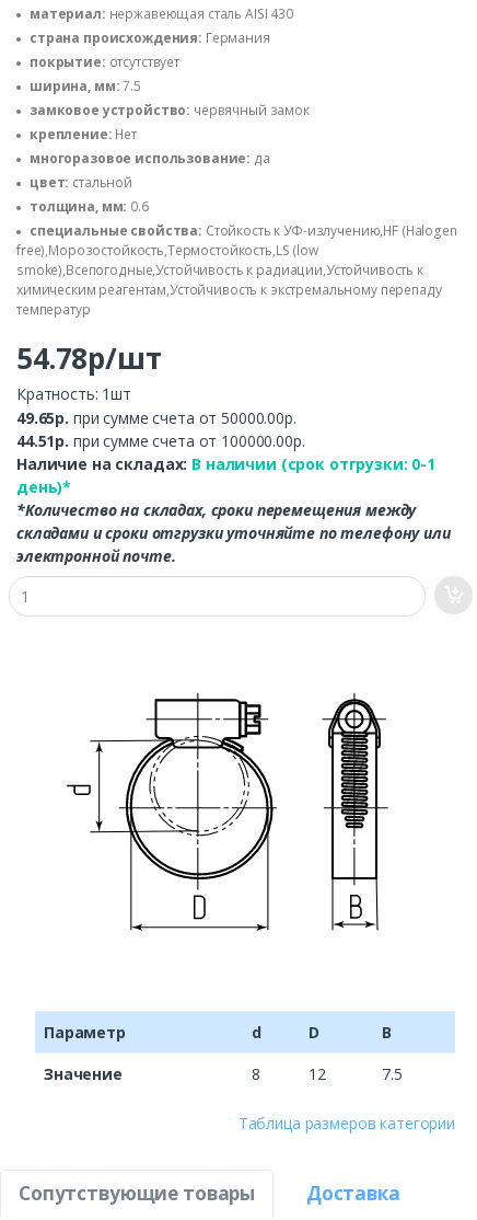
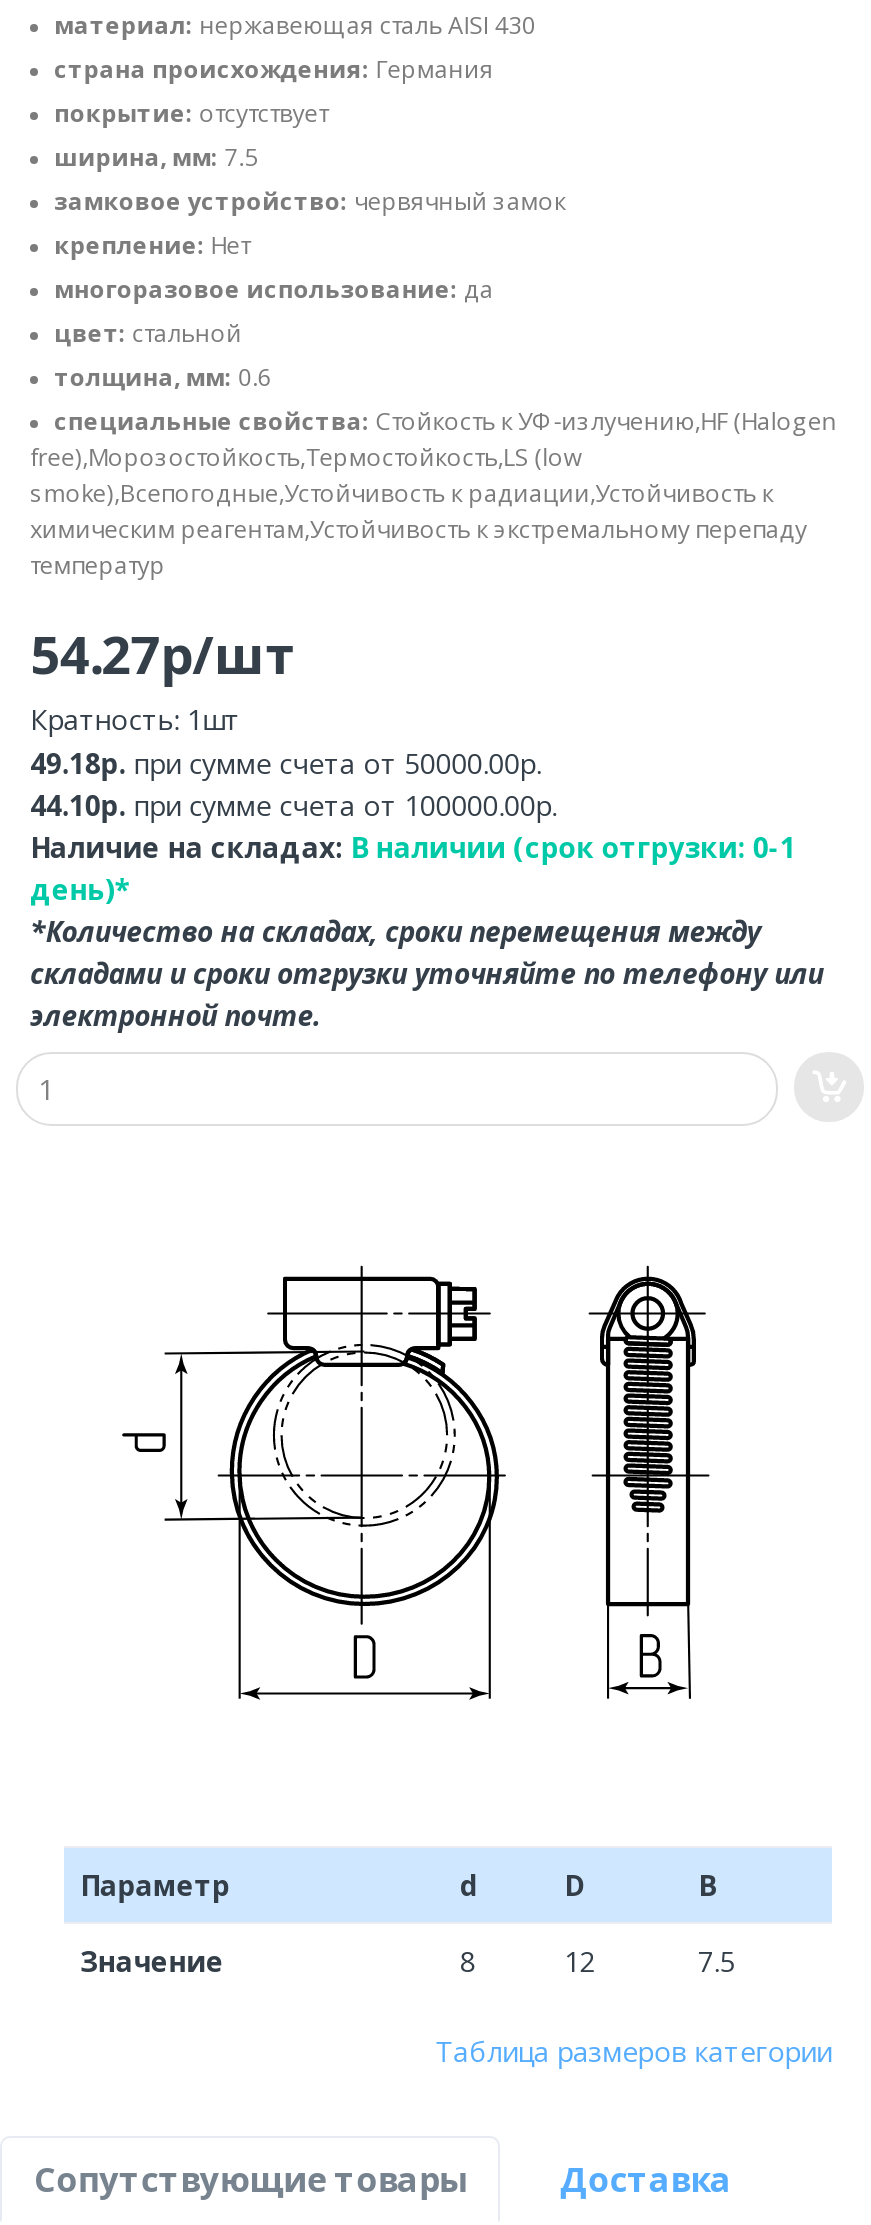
- 54.78р/шт
+ 54.27р/шт

- 49.65р. при сумме счета от 50000.00р.
+ 49.18р. при сумме счета от 50000.00р.

- 44.51р. при сумме счета от 100000.00р.
+ 44.10р. при сумме счета от 100000.00р.
